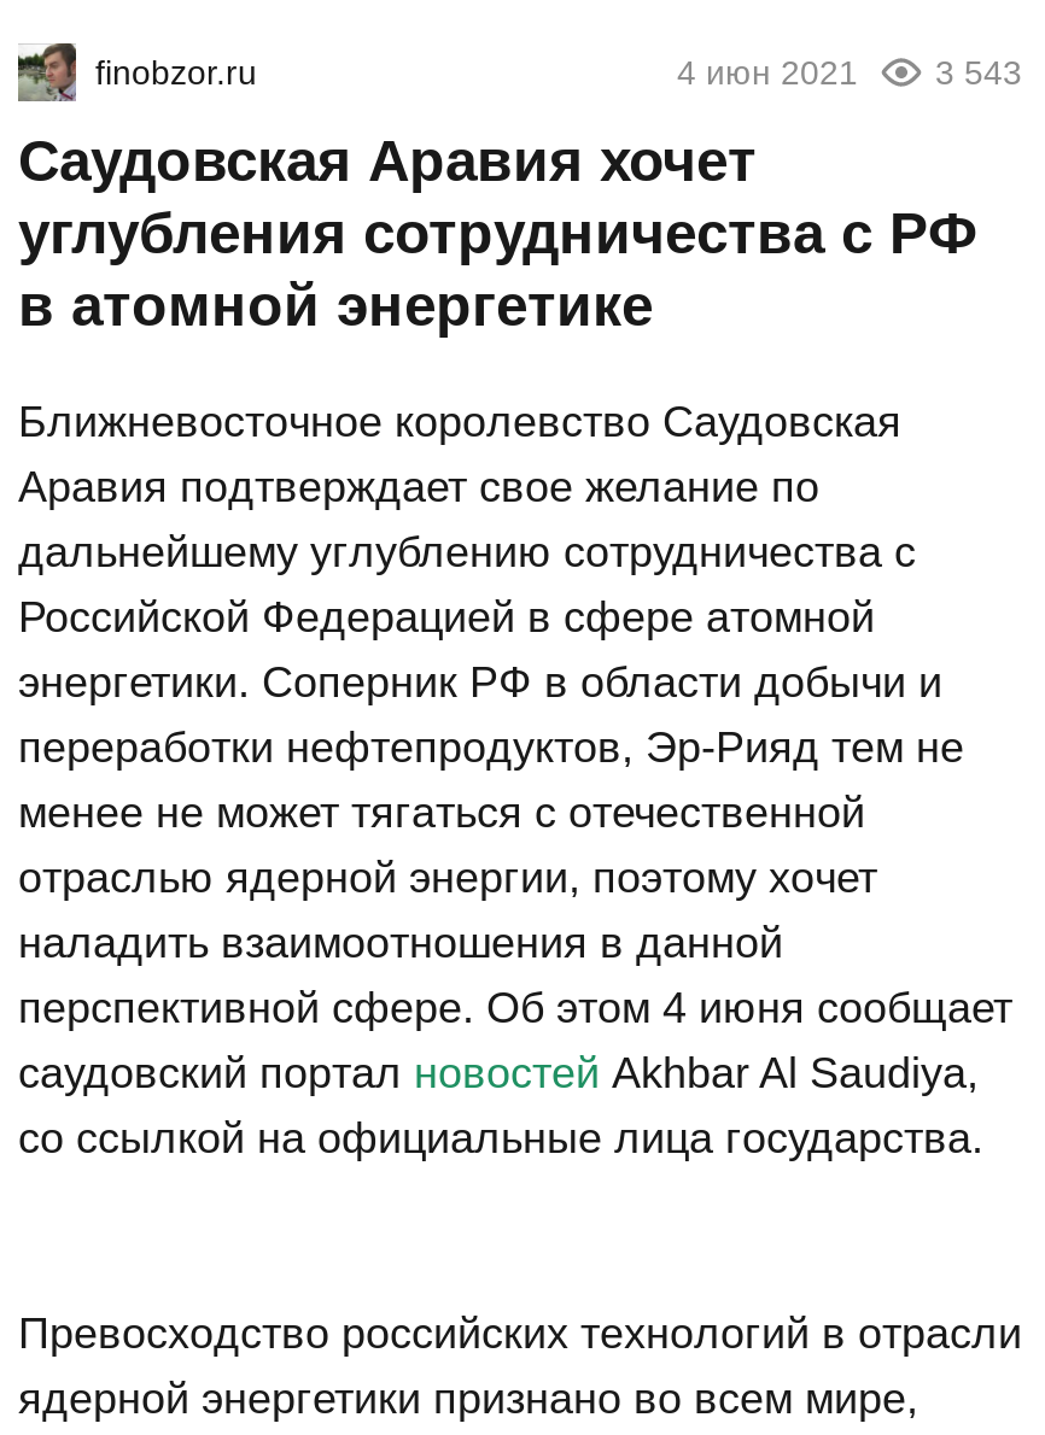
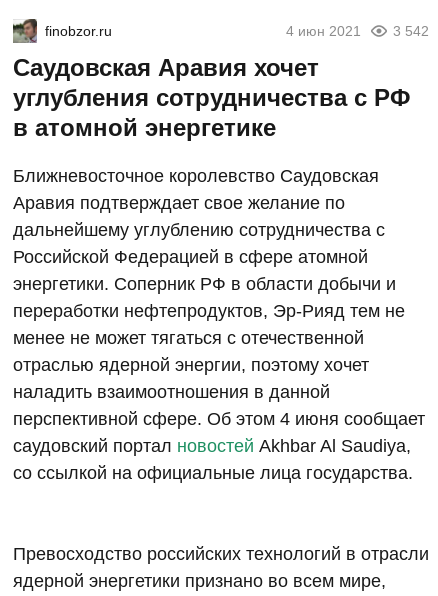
- 4 июн 2021 3 543
+ 4 июн 2021 3 542
